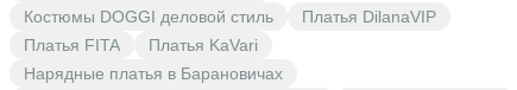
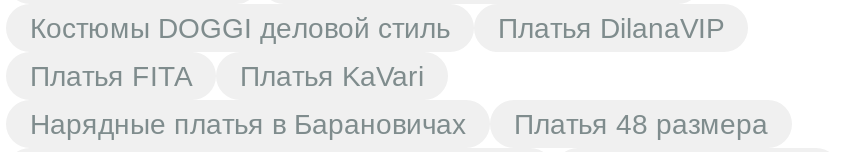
+ Платья 48 размера
